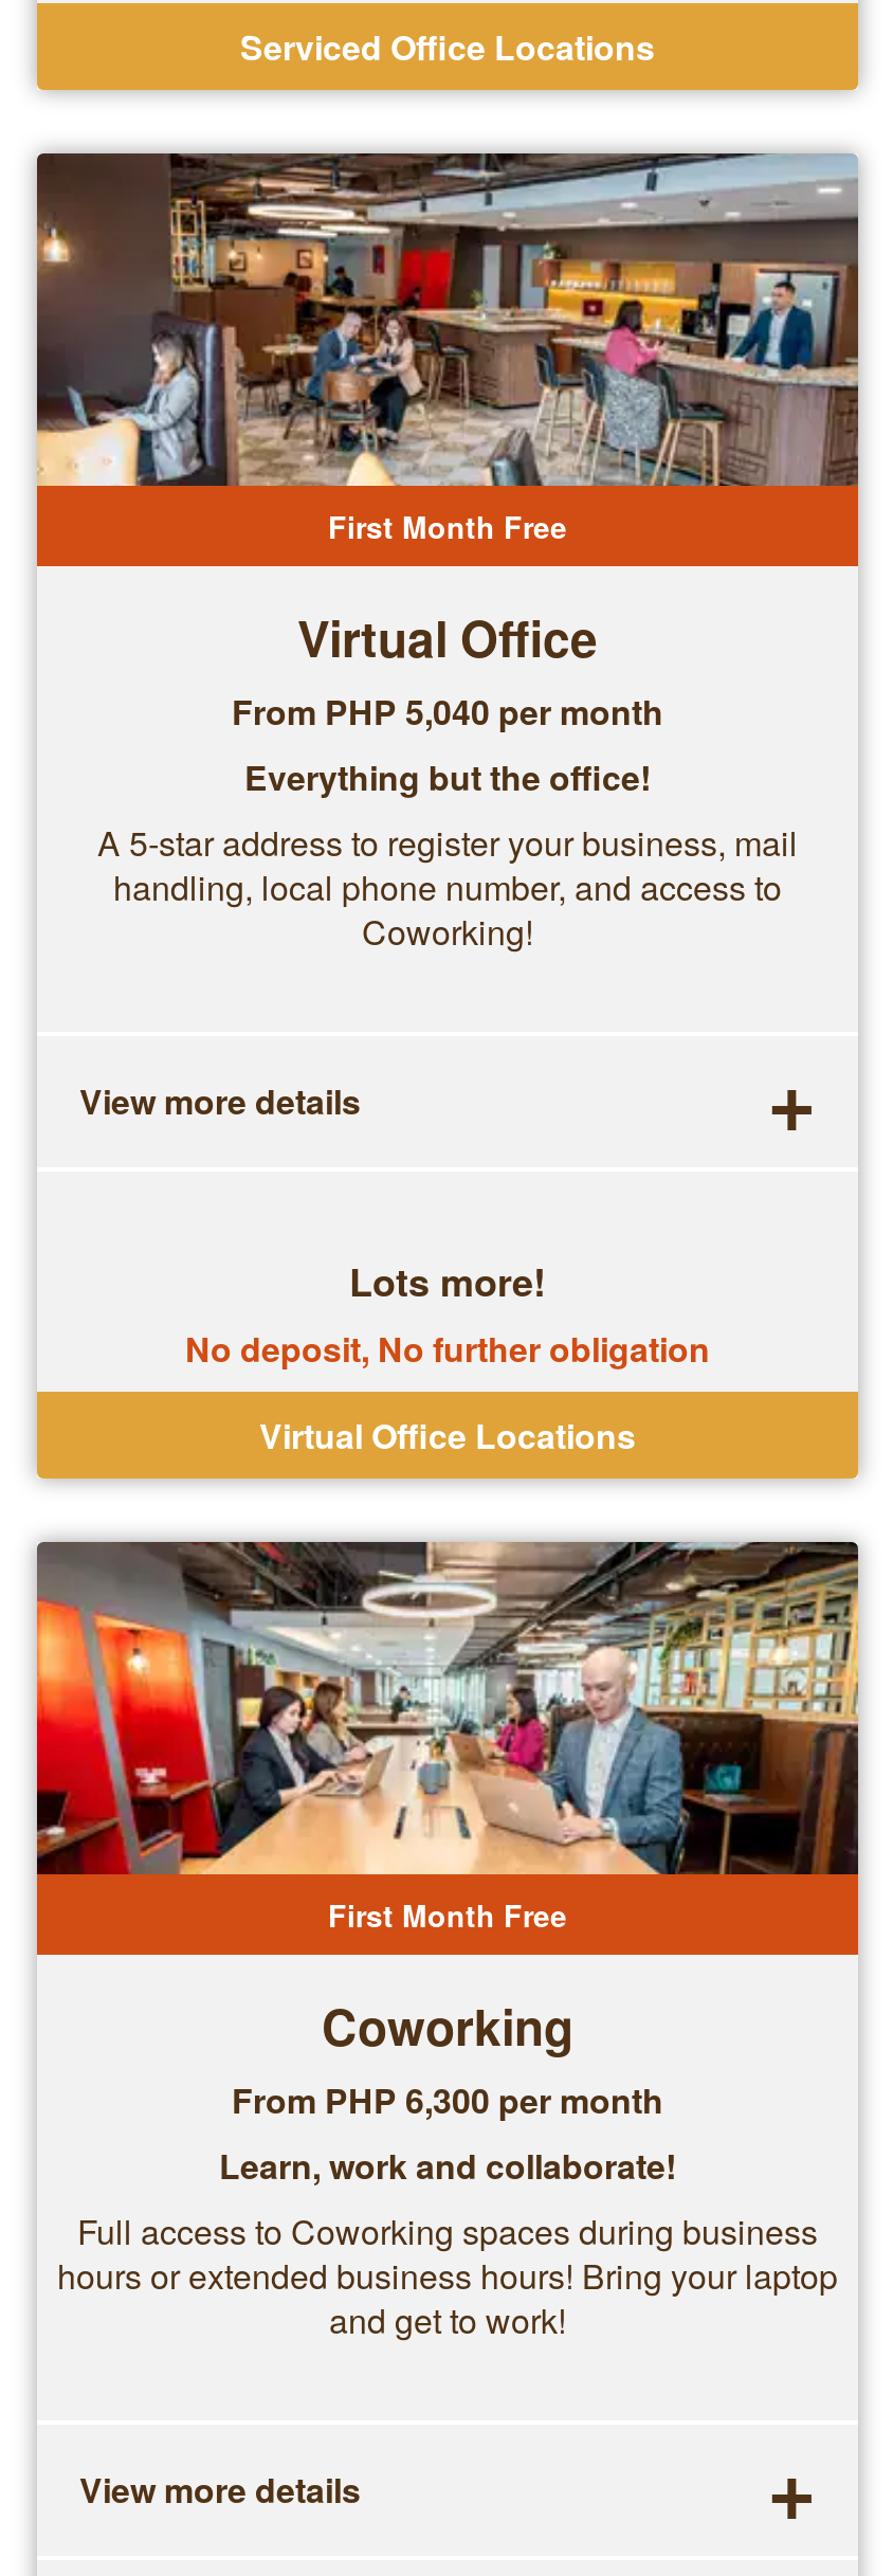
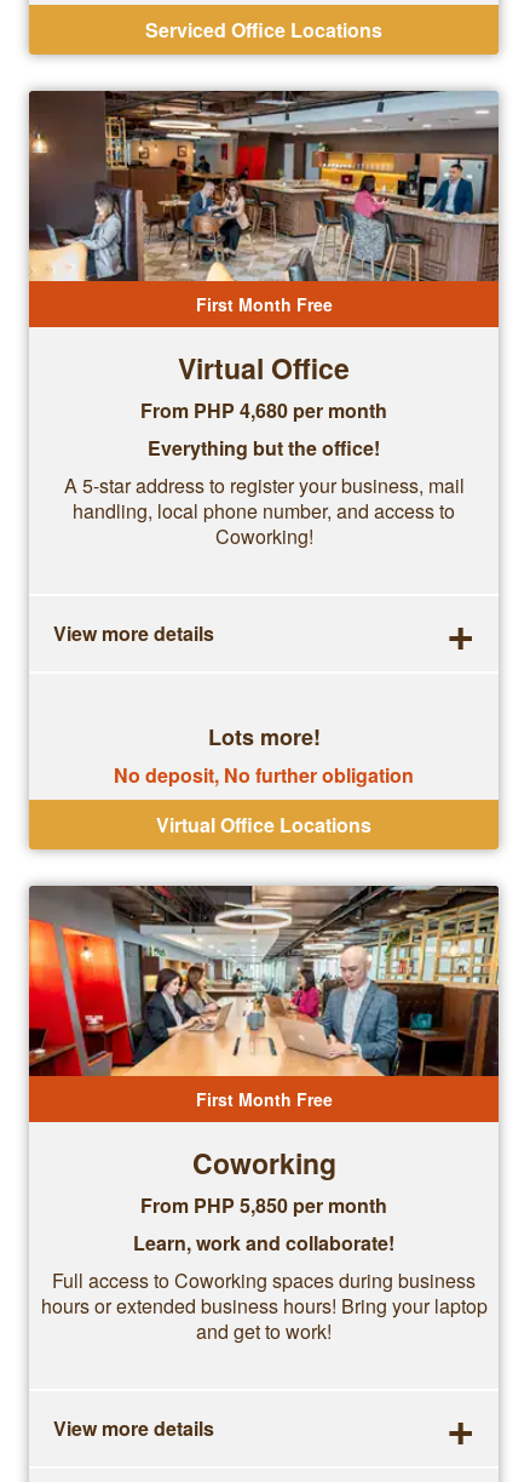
- From PHP 5,040 per month
+ From PHP 4,680 per month

- From PHP 6,300 per month
+ From PHP 5,850 per month
